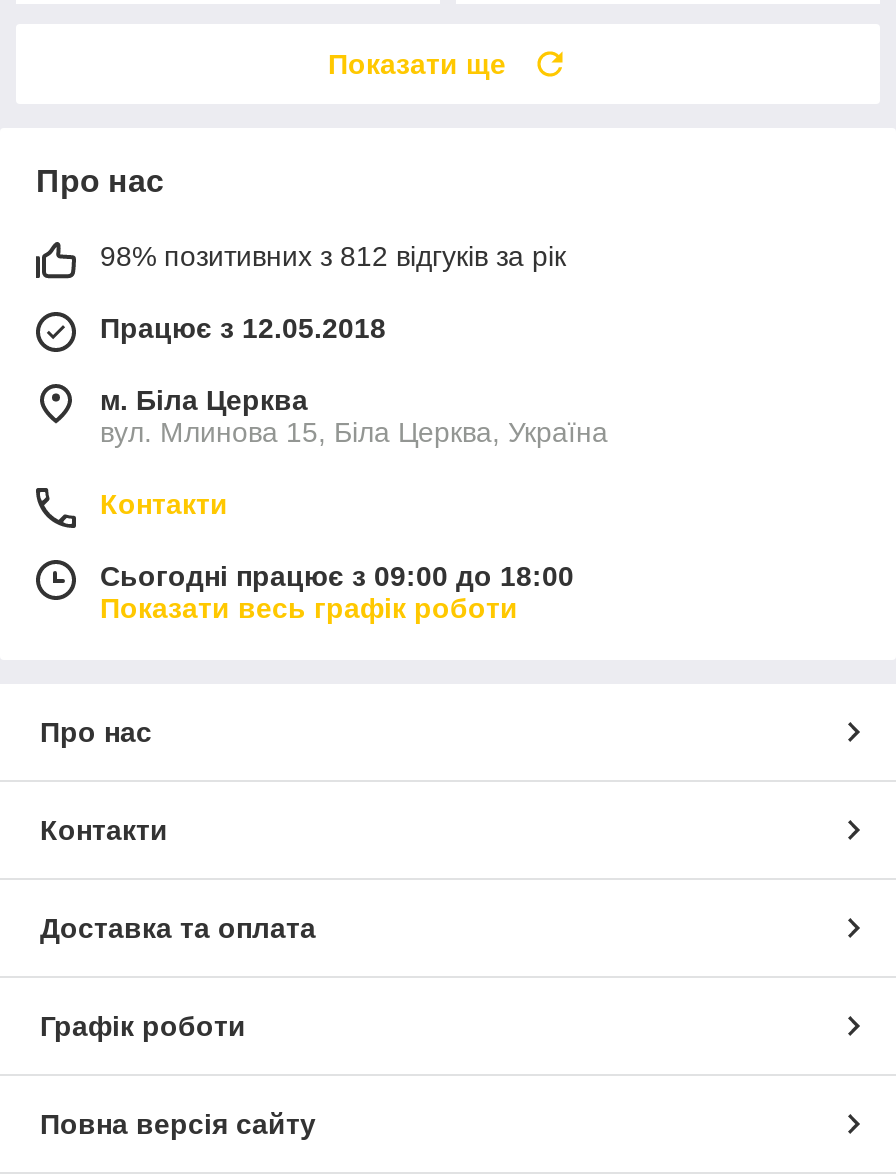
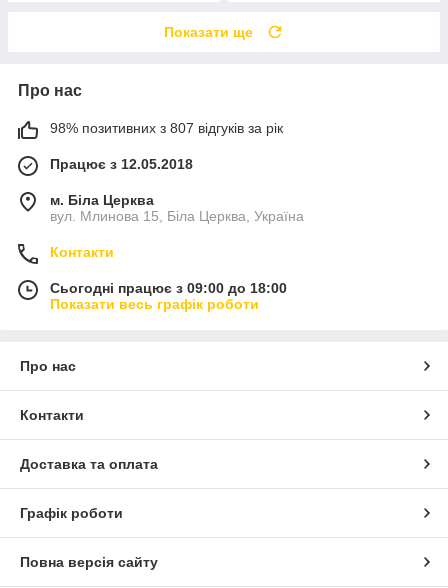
- 98% позитивних з 812 відгуків за рік
+ 98% позитивних з 807 відгуків за рік
